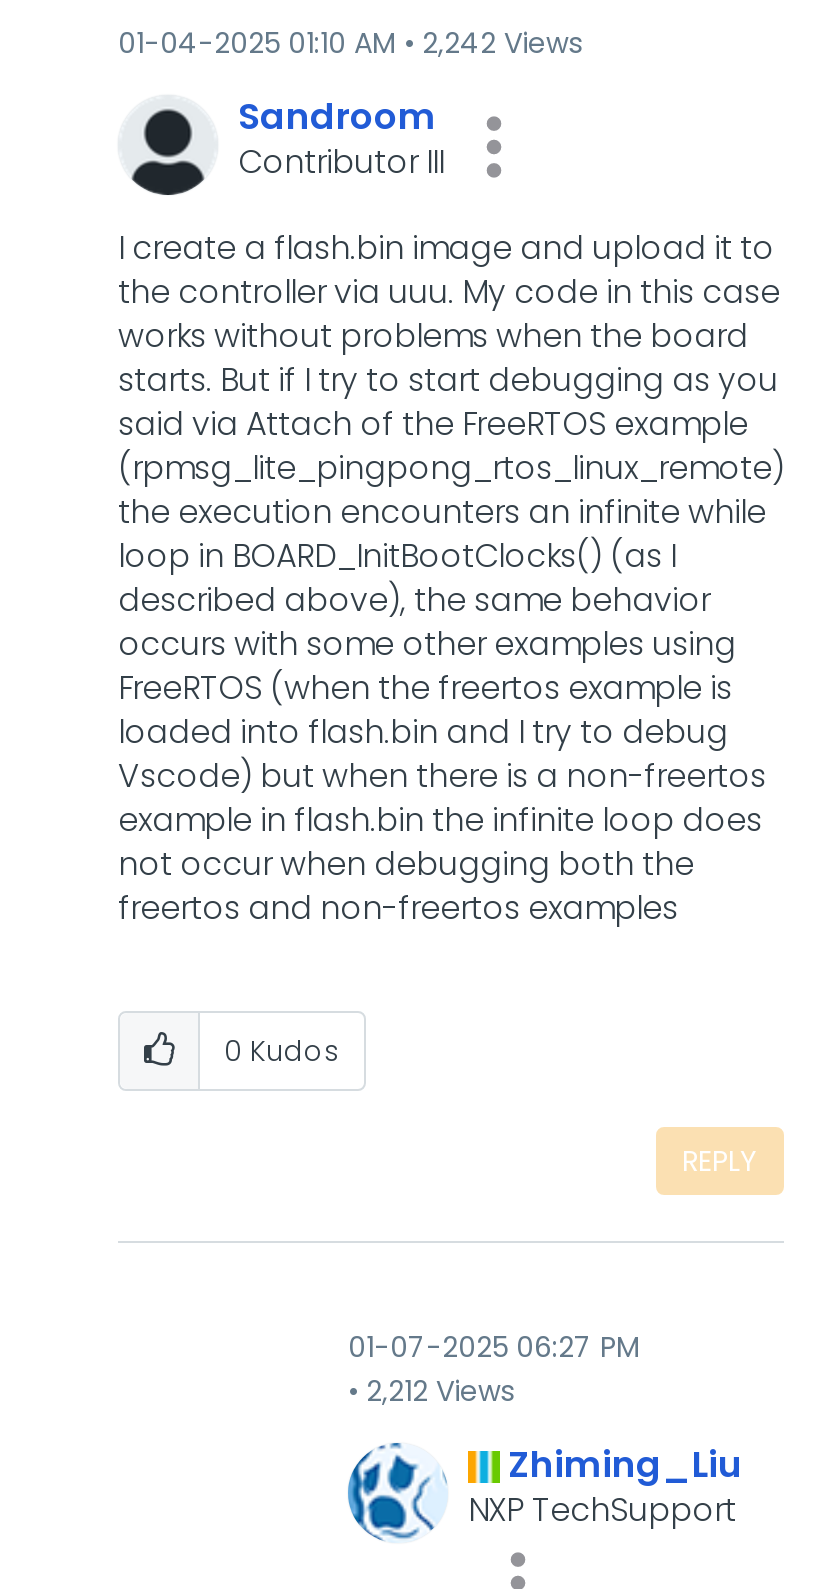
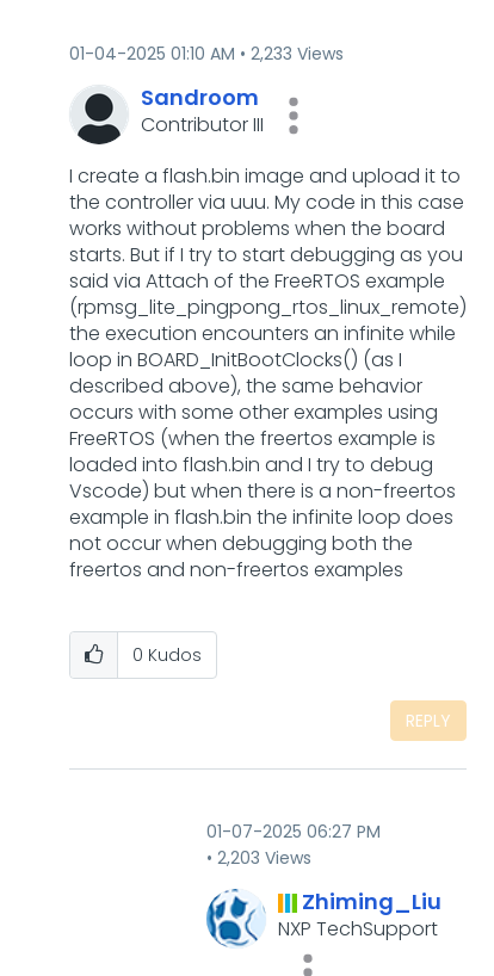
- 01-04-2025 01:10 AM 2,242 Views
+ 01-04-2025 01:10 AM 2,233 Views

- 2,212 Views
+ 2,203 Views
